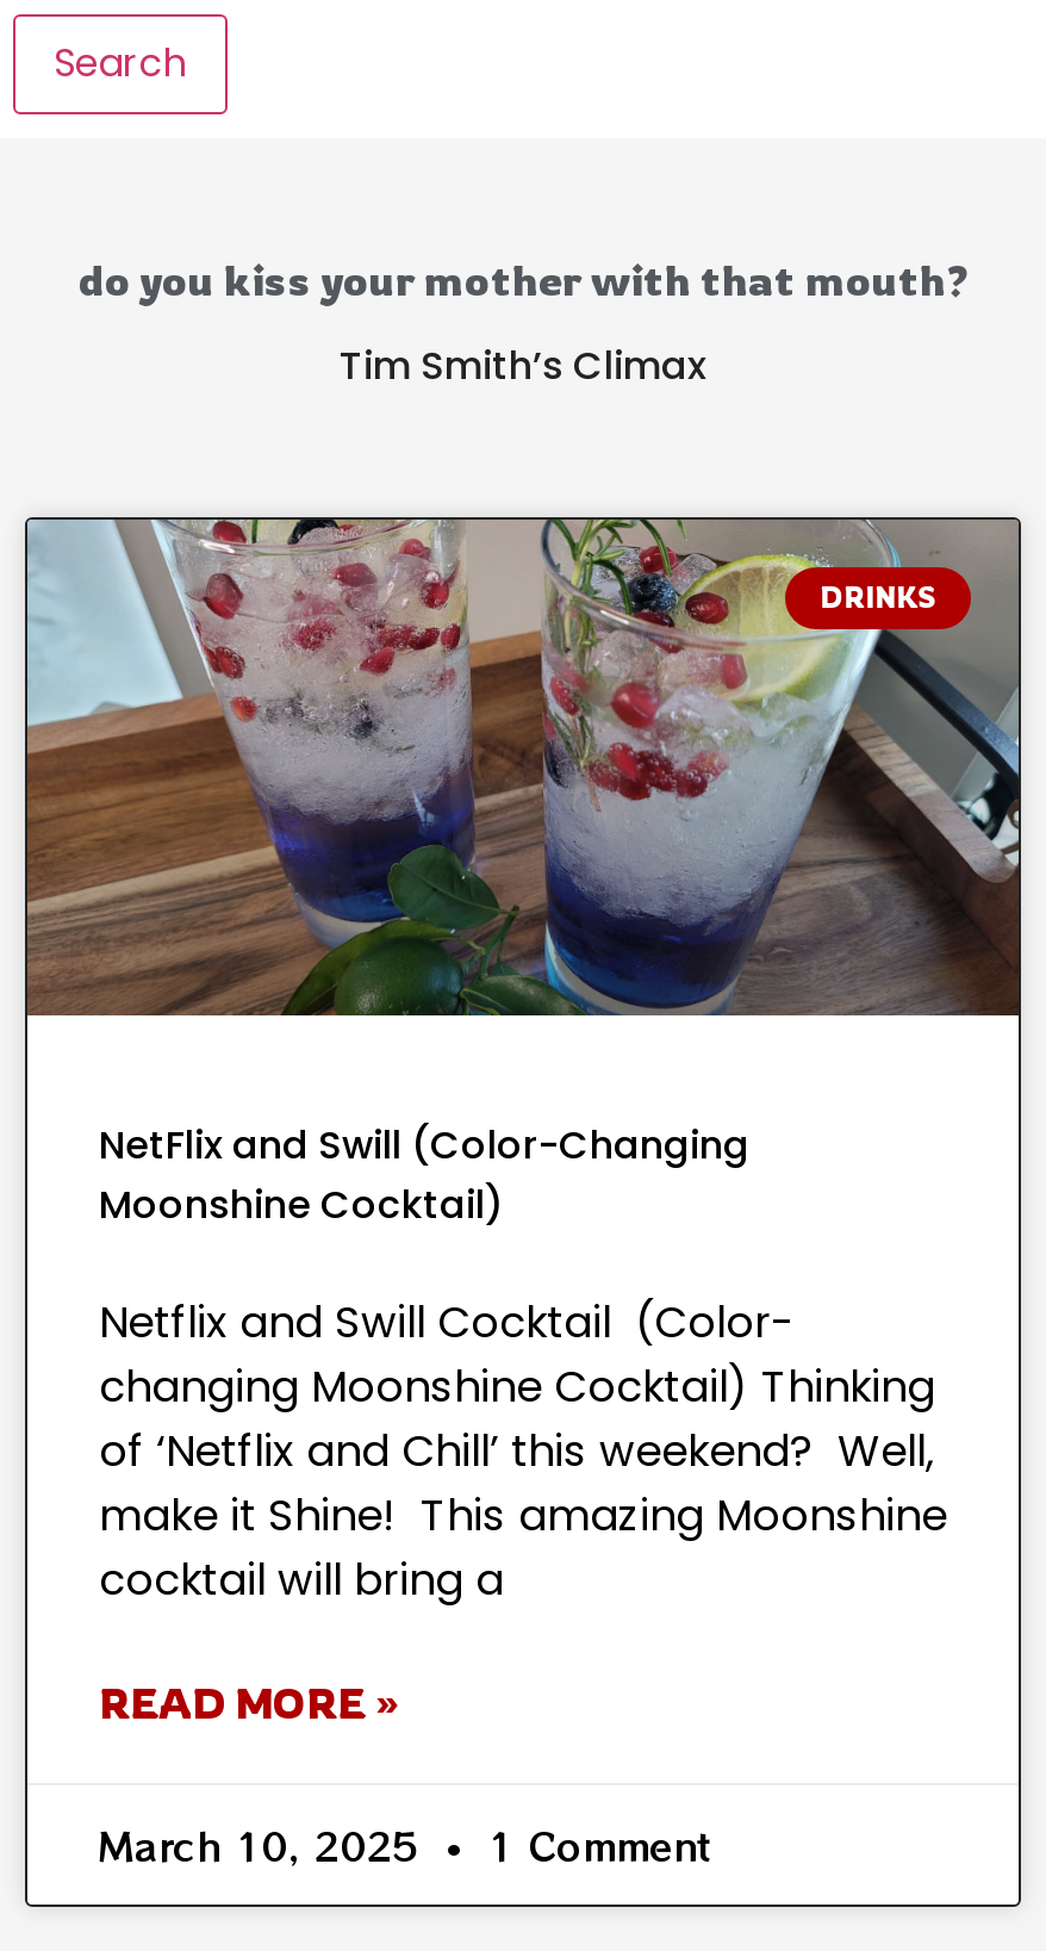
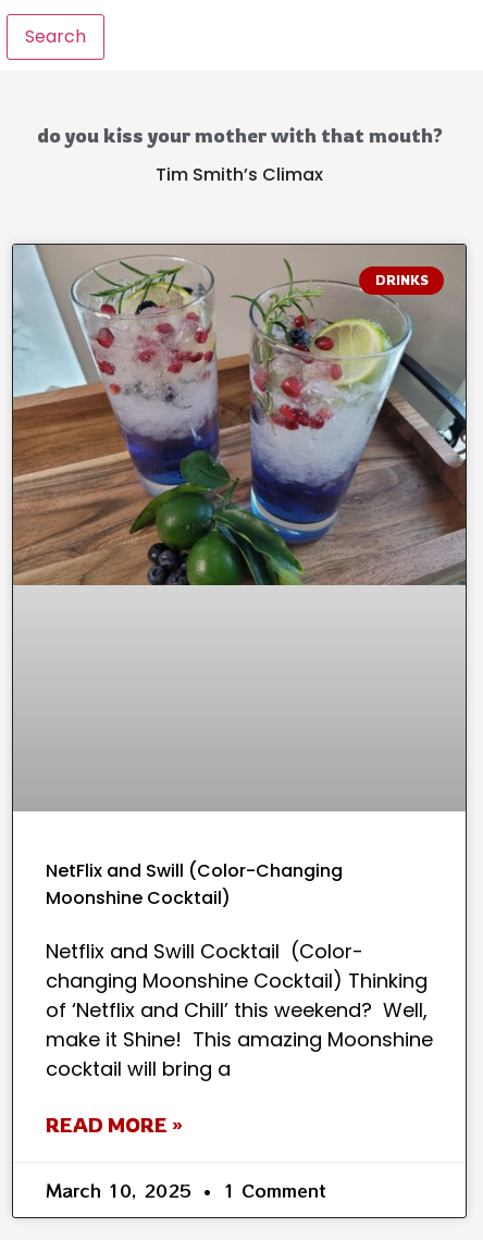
- [image]
+ [image]
